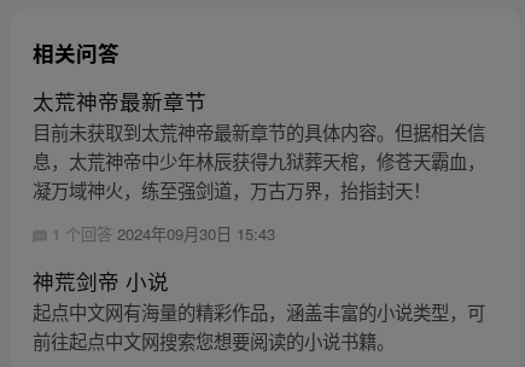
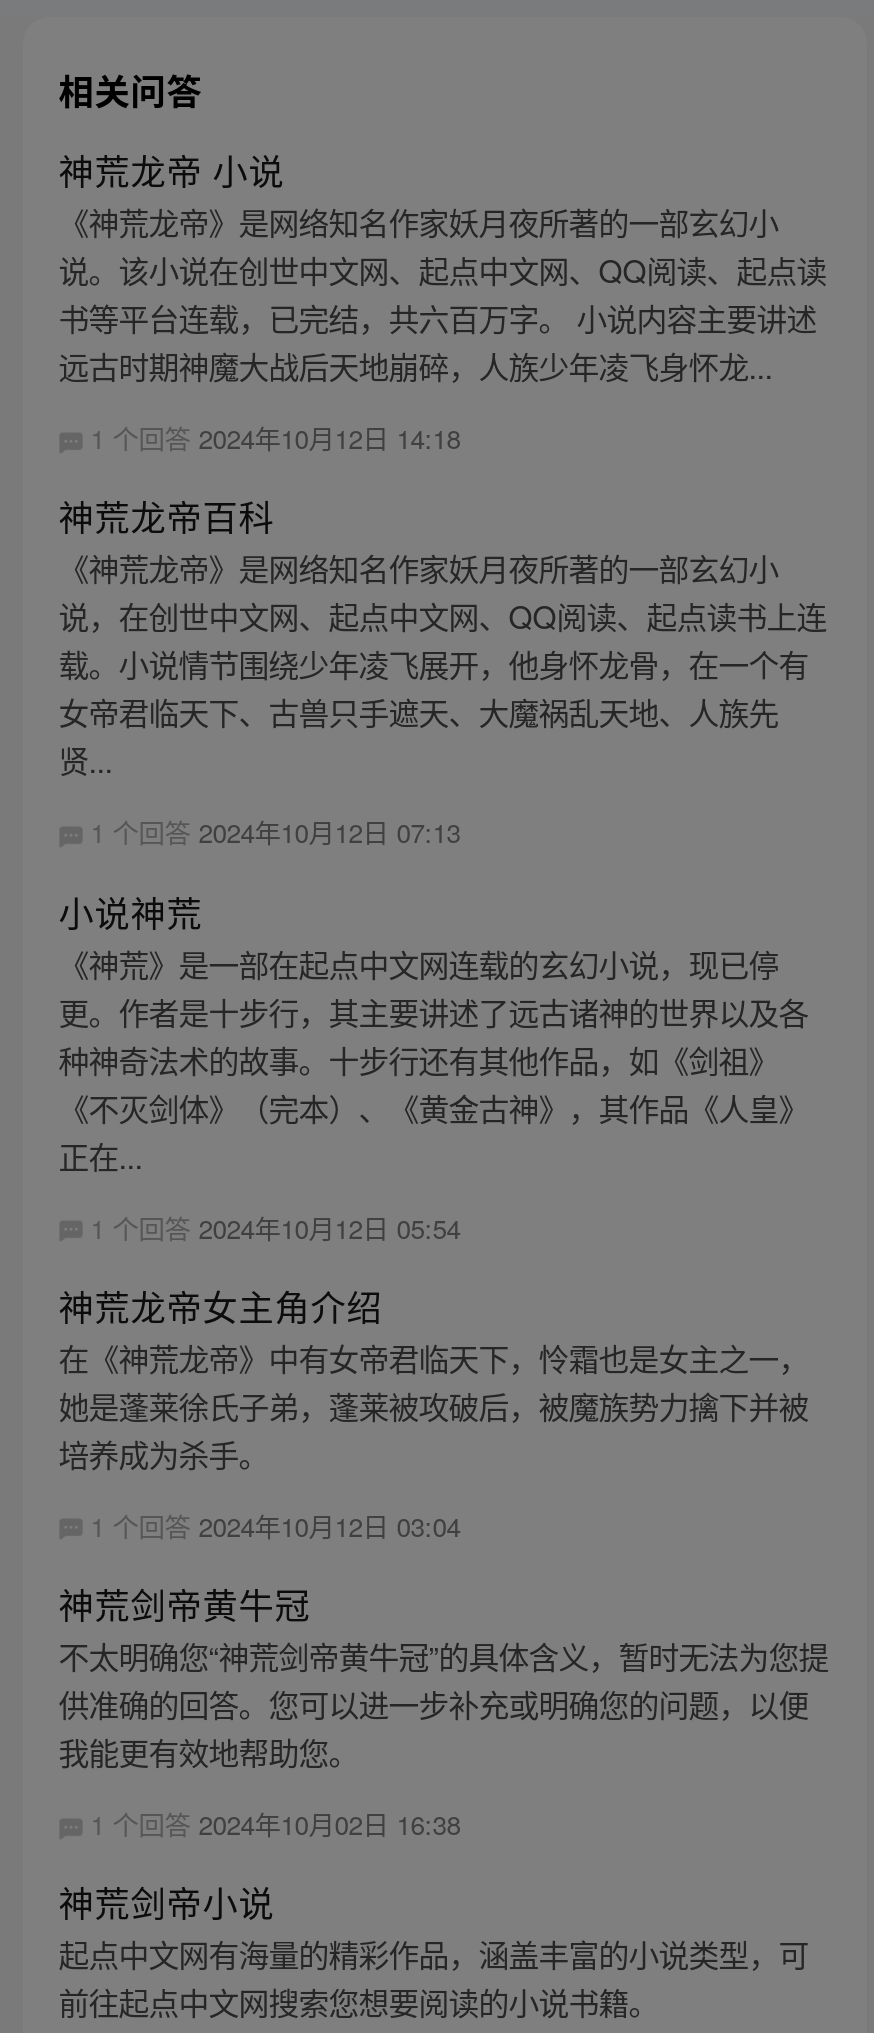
- 太荒神帝最新章节
- 目前未获取到太荒神帝最新章节的具体内容。但据相关信
- 息，太荒神帝中少年林辰获得九狱葬天棺，修苍天霸血，
- 凝万域神火，练至强剑道，万古万界，抬指封天！
- 1 个回答2024年09月30日 15:43
- 神荒剑帝 小说
+ 神荒龙帝 小说
+ 《神荒龙帝》是网络知名作家妖月夜所著的一部玄幻小
+ 说。该小说在创世中文网、起点中文网、QQ阅读、起点读
+ 书等平台连载，已完结，共六百万字。 小说内容主要讲述
+ 远古时期神魔大战后天地崩碎，人族少年凌飞身怀龙...
+ 1 个回答2024年10月12日 14:18
+ 神荒龙帝百科
+ 《神荒龙帝》是网络知名作家妖月夜所著的一部玄幻小
+ 说，在创世中文网、起点中文网、QQ阅读、起点读书上连
+ 载。小说情节围绕少年凌飞展开，他身怀龙骨，在一个有
+ 女帝君临天下、古兽只手遮天、大魔祸乱天地、人族先
+ 贤...
+ 1 个回答2024年10月12日 07:13
+ 小说神荒
+ 《神荒》是一部在起点中文网连载的玄幻小说，现已停
+ 更。作者是十步行，其主要讲述了远古诸神的世界以及各
+ 种神奇法术的故事。十步行还有其他作品，如《剑祖》
+ 《不灭剑体》（完本）、《黄金古神》，其作品《人皇》
+ 正在...
+ 1 个回答2024年10月12日 05:54
+ 神荒龙帝女主角介绍
+ 在《神荒龙帝》中有女帝君临天下，怜霜也是女主之一，
+ 她是蓬莱徐氏子弟，蓬莱被攻破后，被魔族势力擒下并被
+ 培养成为杀手。
+ 1 个回答2024年10月12日 03:04
+ 神荒剑帝黄牛冠
+ 不太明确您“神荒剑帝黄牛冠”的具体含义，暂时无法为您提
+ 供准确的回答。您可以进一步补充或明确您的问题，以便
+ 我能更有效地帮助您。
+ 1 个回答2024年10月02日 16:38
+ 神荒剑帝小说
